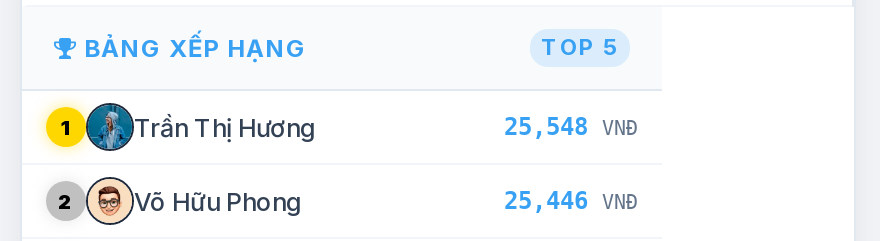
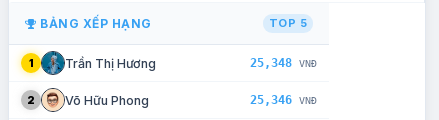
- 25,548 VNĐ
+ 25,348 VNĐ

- 25,446 VNĐ
+ 25,346 VNĐ
